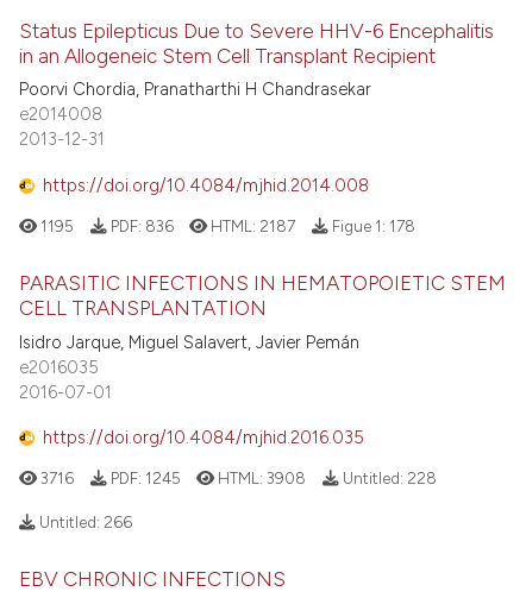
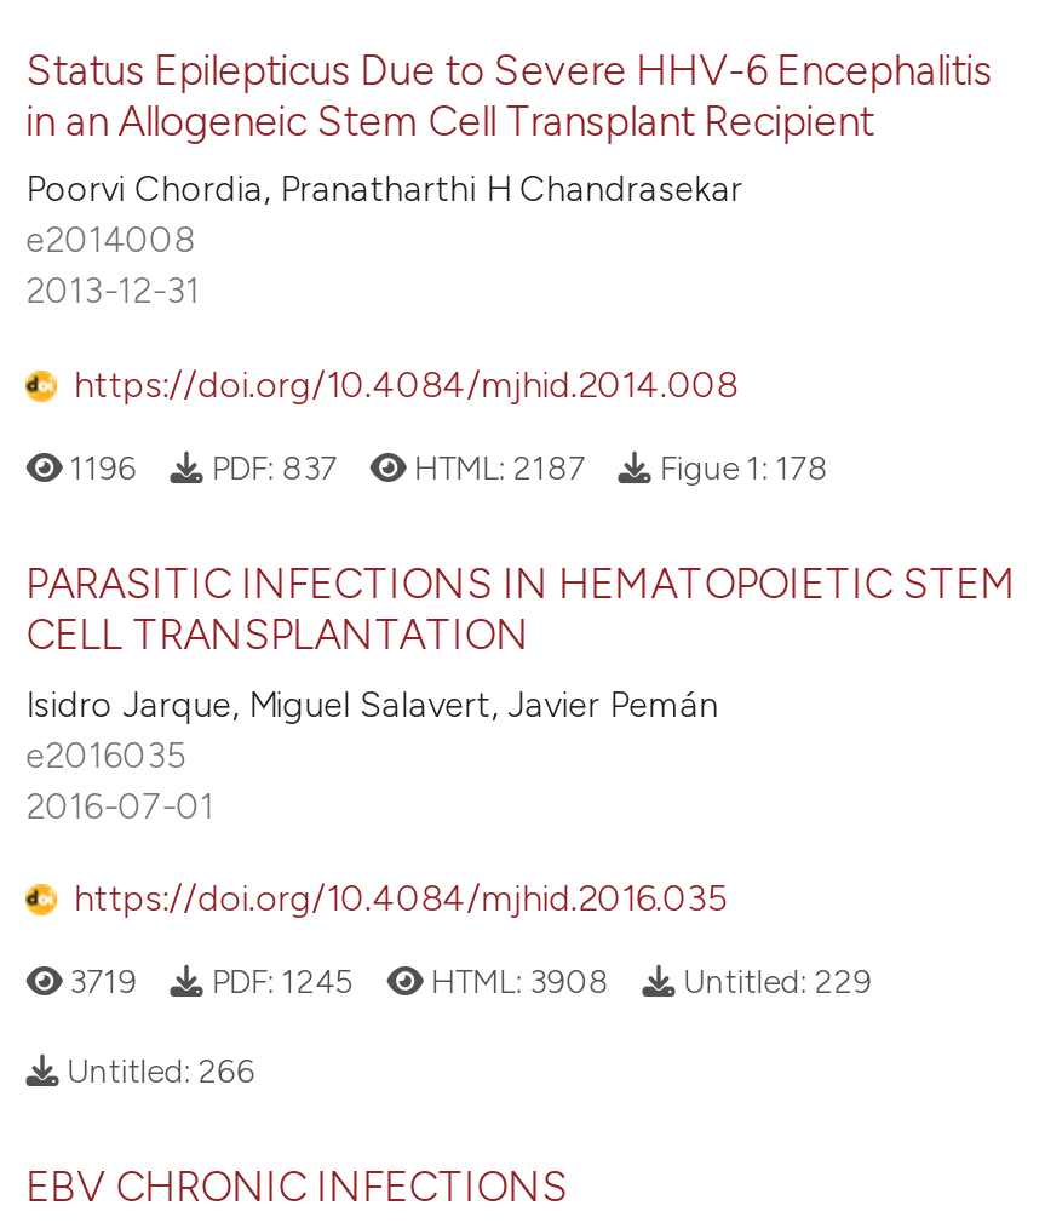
- 1195
+ 1196

- PDF: 836
+ PDF: 837

- 3716
+ 3719

- Untitled: 228
+ Untitled: 229
